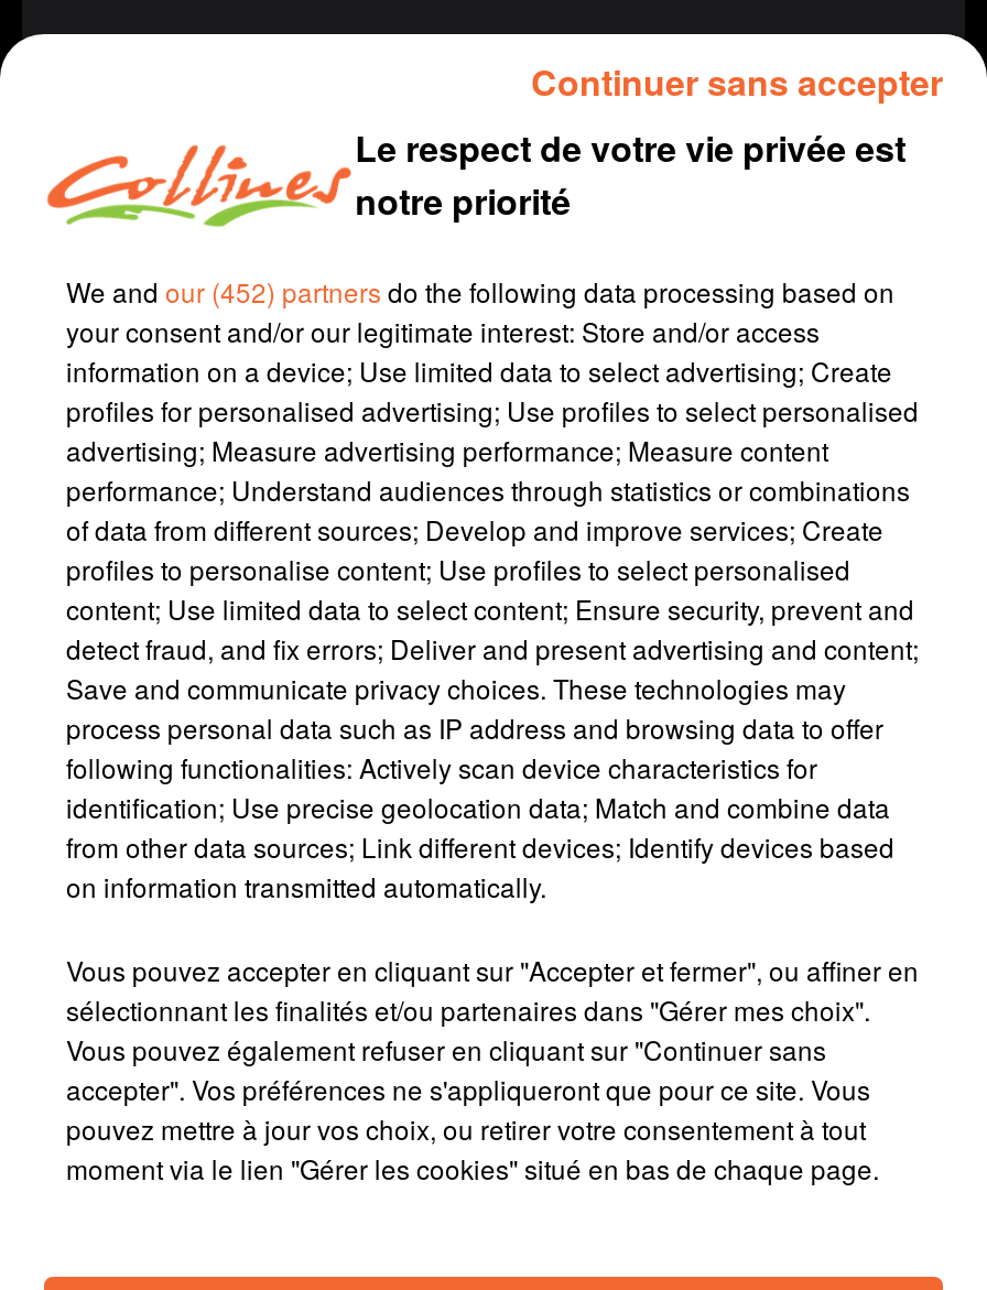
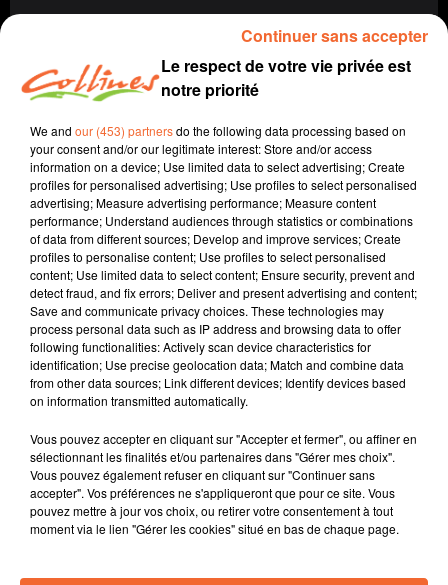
- We and our (452) partners do the following data processing based on
+ We and our (453) partners do the following data processing based on
